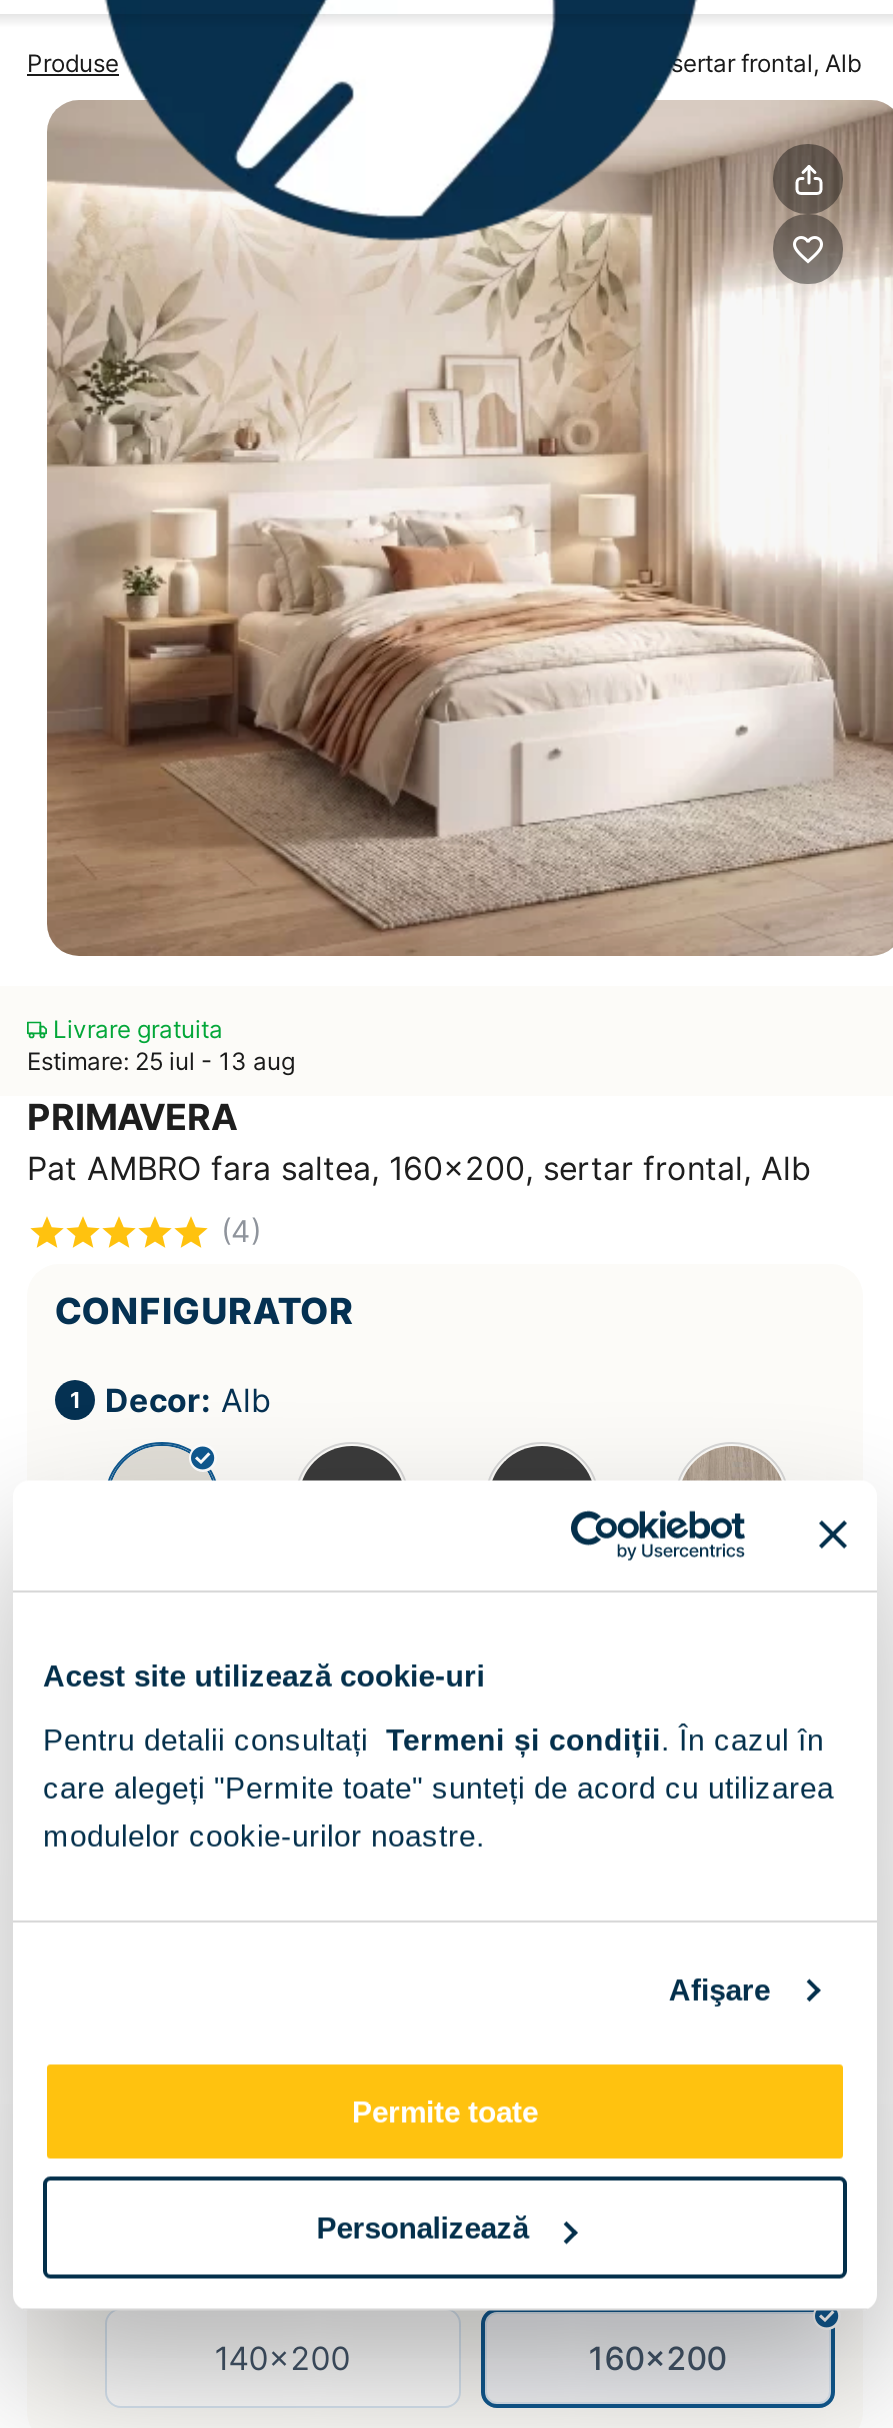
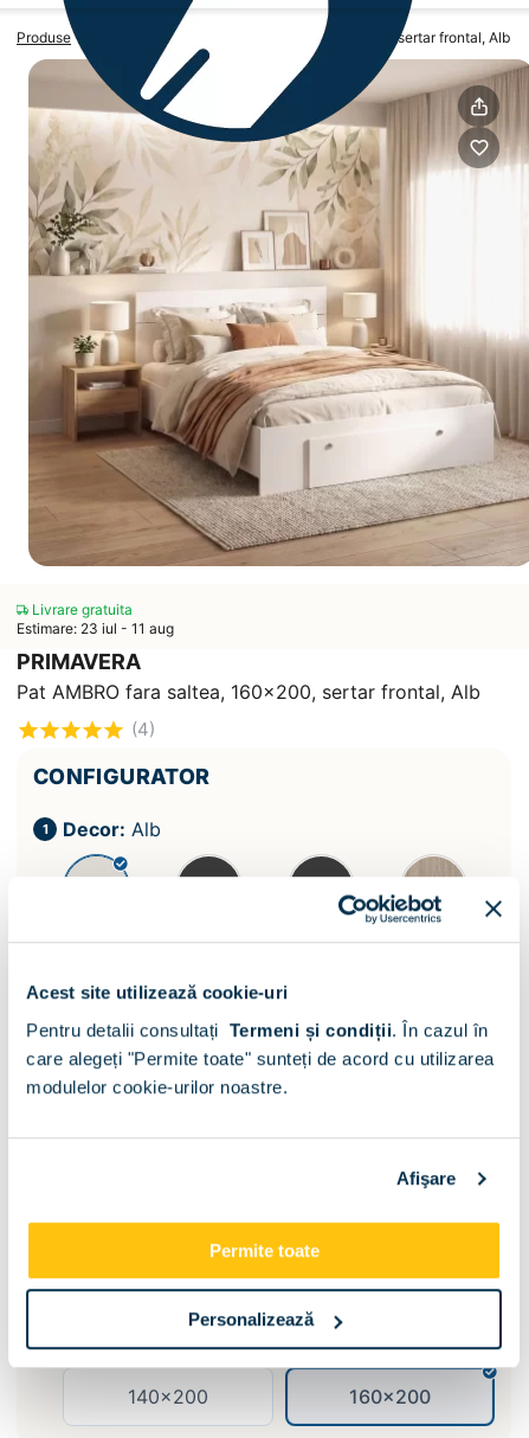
- Estimare: 25 iul - 13 aug
+ Estimare: 23 iul - 11 aug
